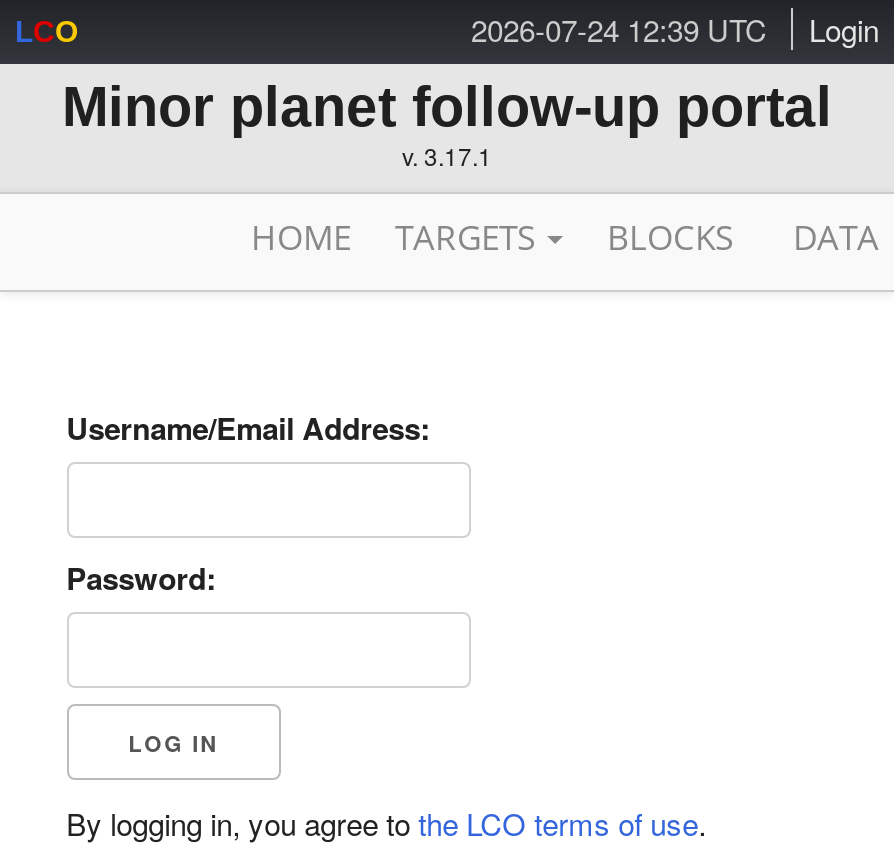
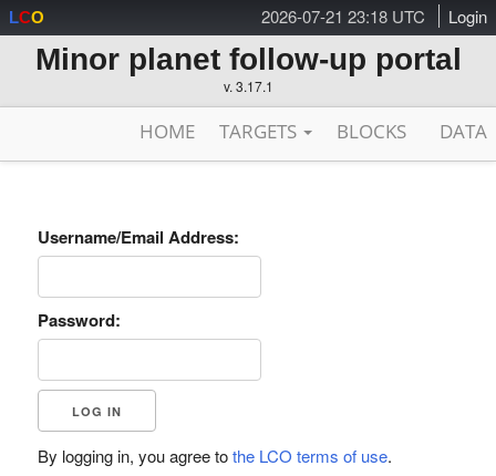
- 2026-07-24 12:39 UTC Login
+ 2026-07-21 23:18 UTC Login
